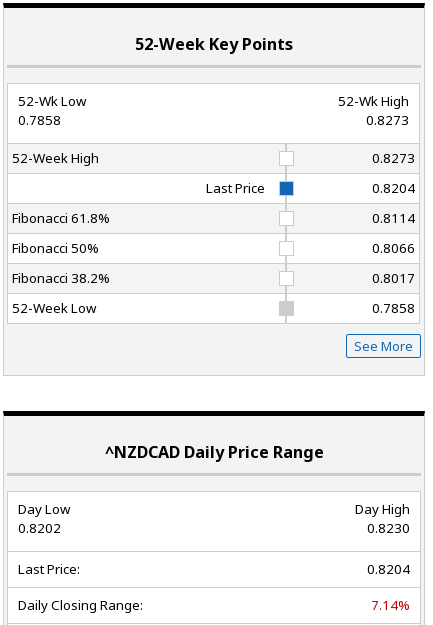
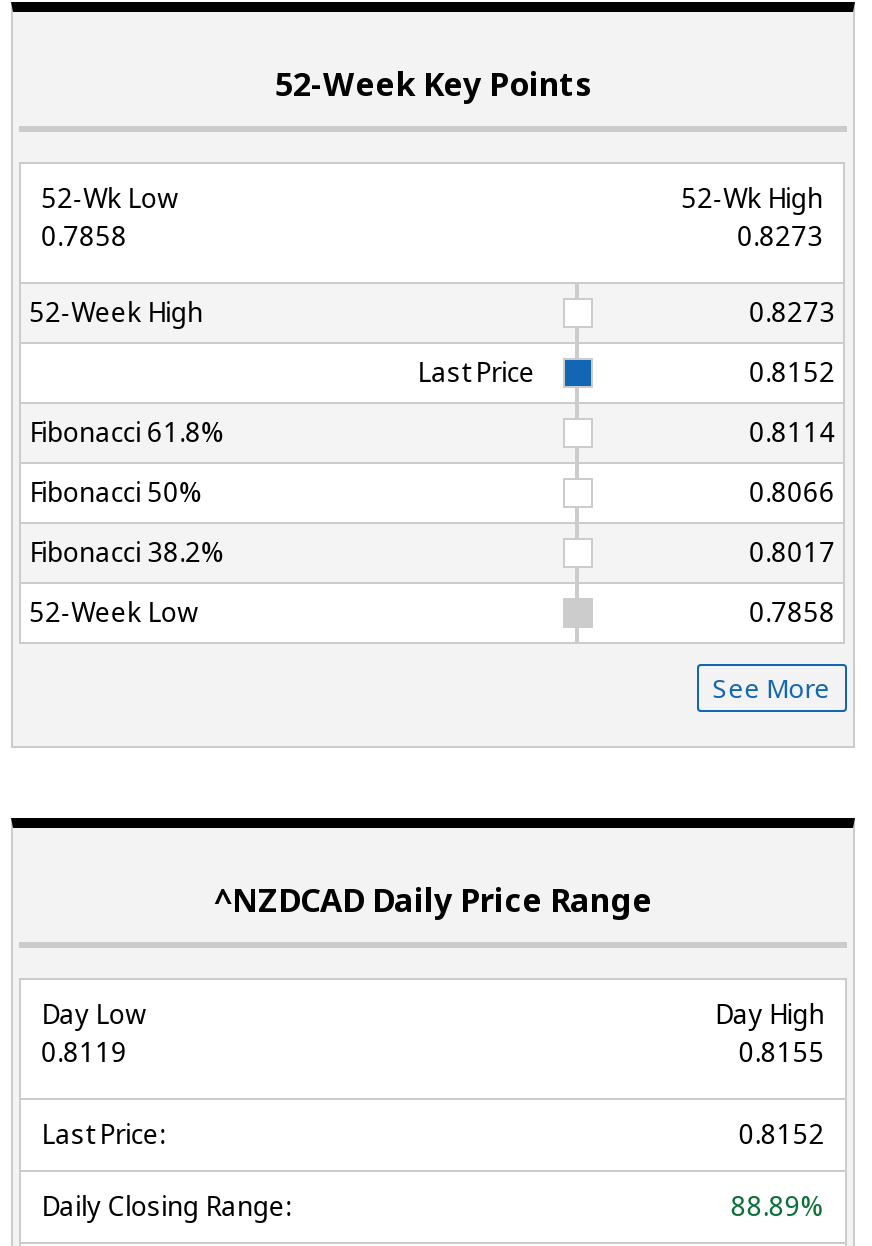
- 0.8204
+ 0.8152

- 0.8202
+ 0.8119

- 0.8230
+ 0.8155

- 0.8204
+ 0.8152

- 7.14%
+ 88.89%
